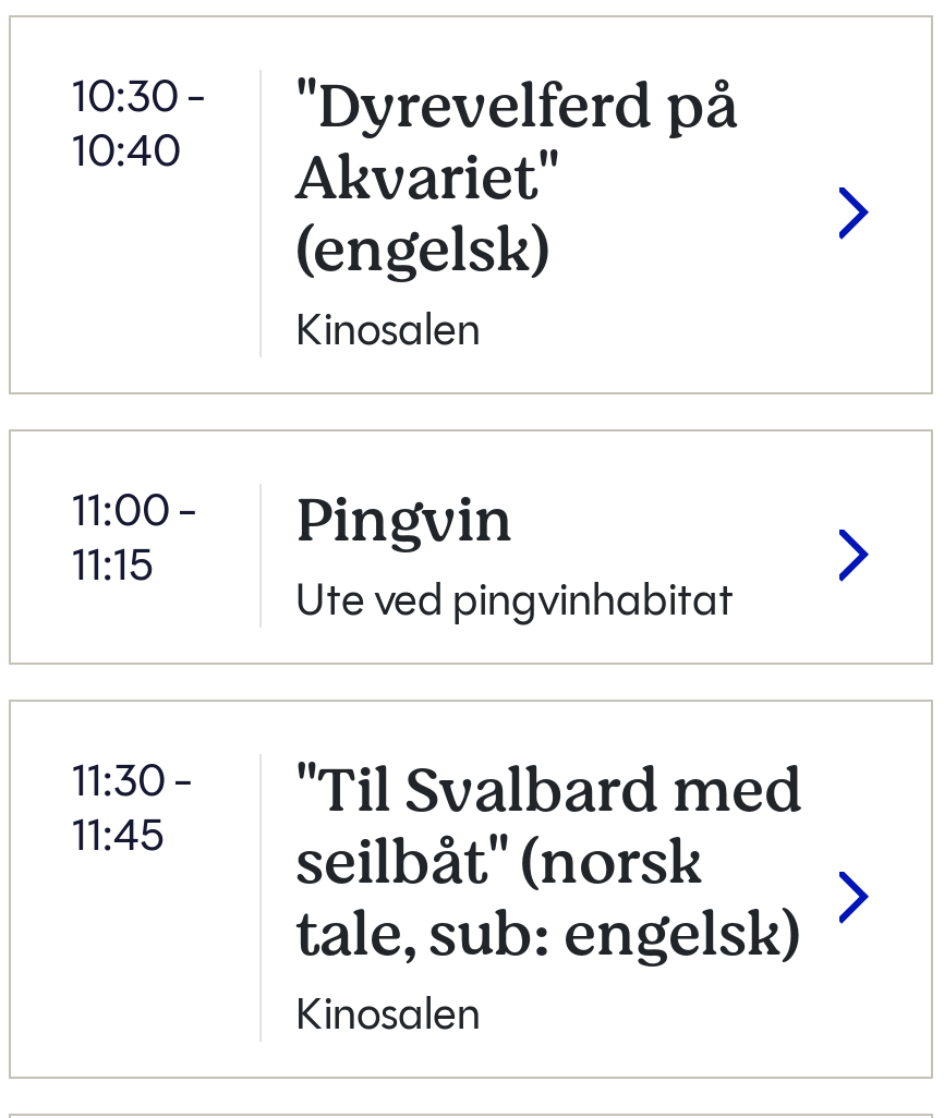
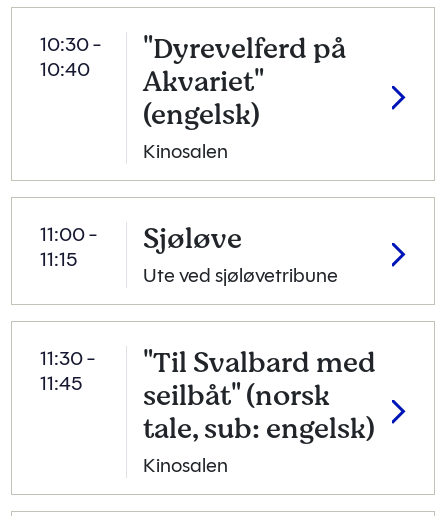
- Pingvin
- Ute ved pingvinhabitat
+ Sjøløve
+ Ute ved sjøløvetribune
